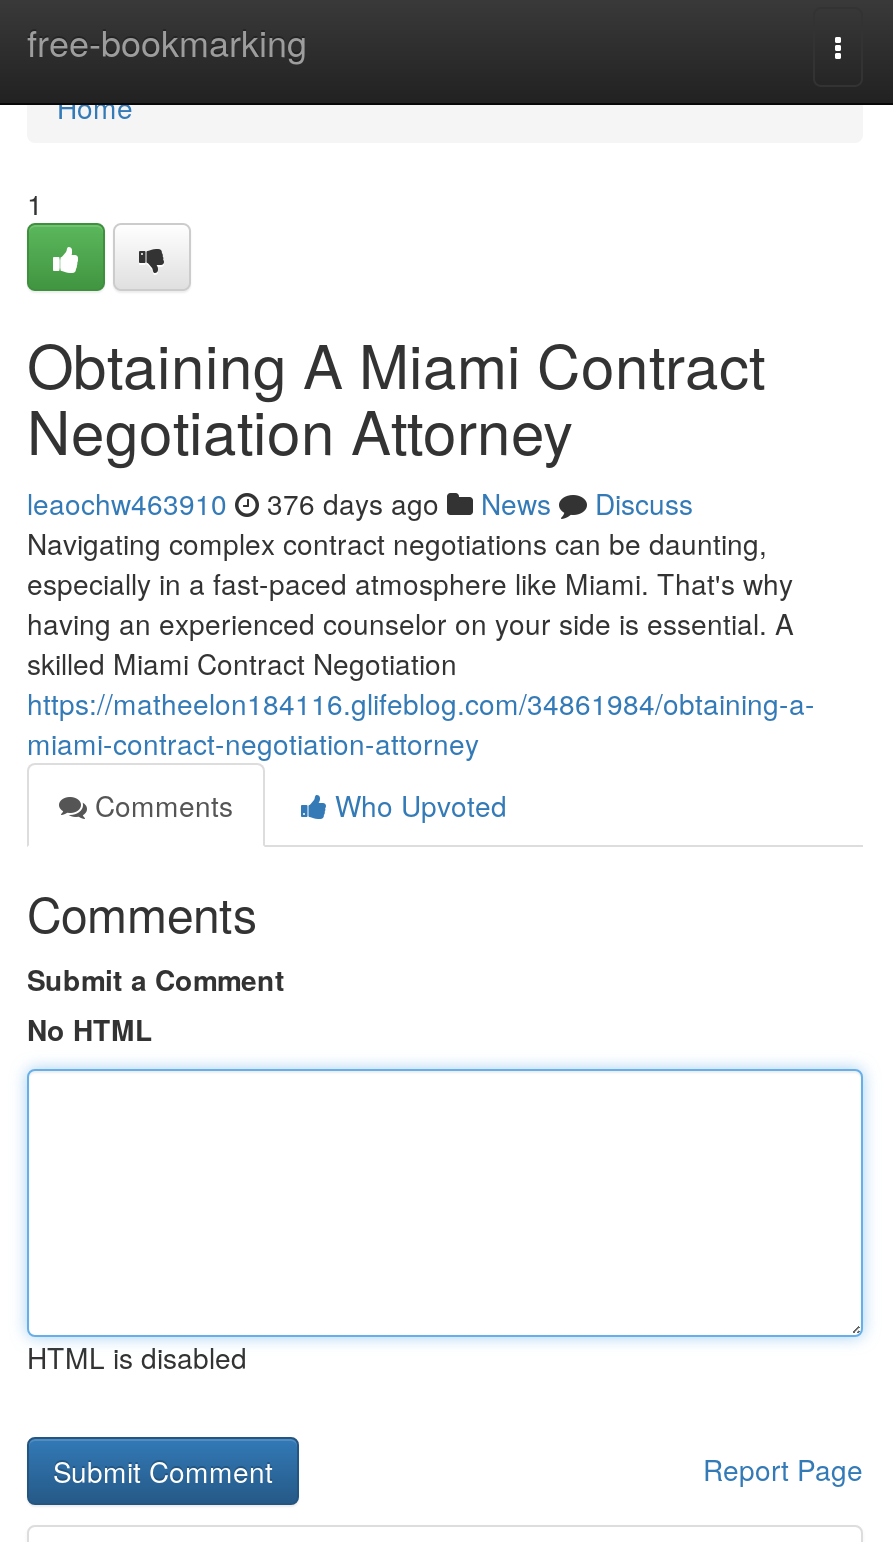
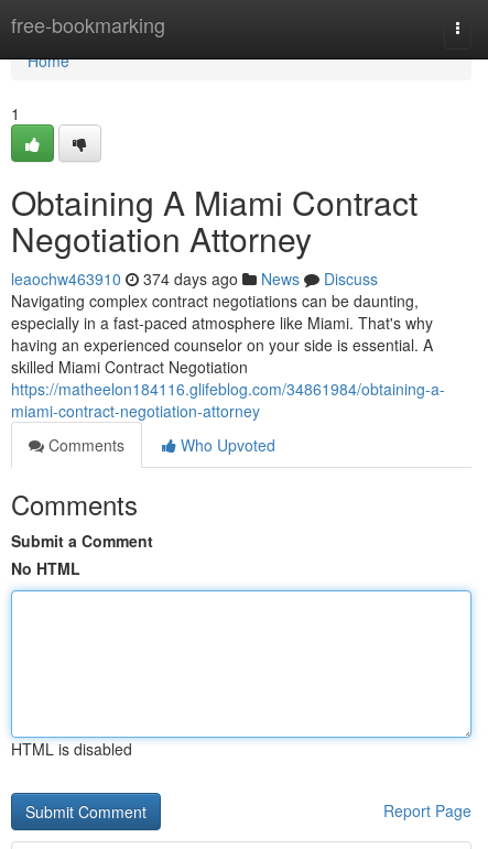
- leaochw463910 376 days ago News Discuss
+ leaochw463910 374 days ago News Discuss
